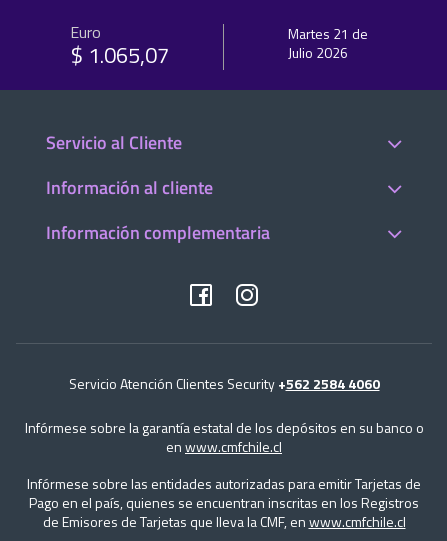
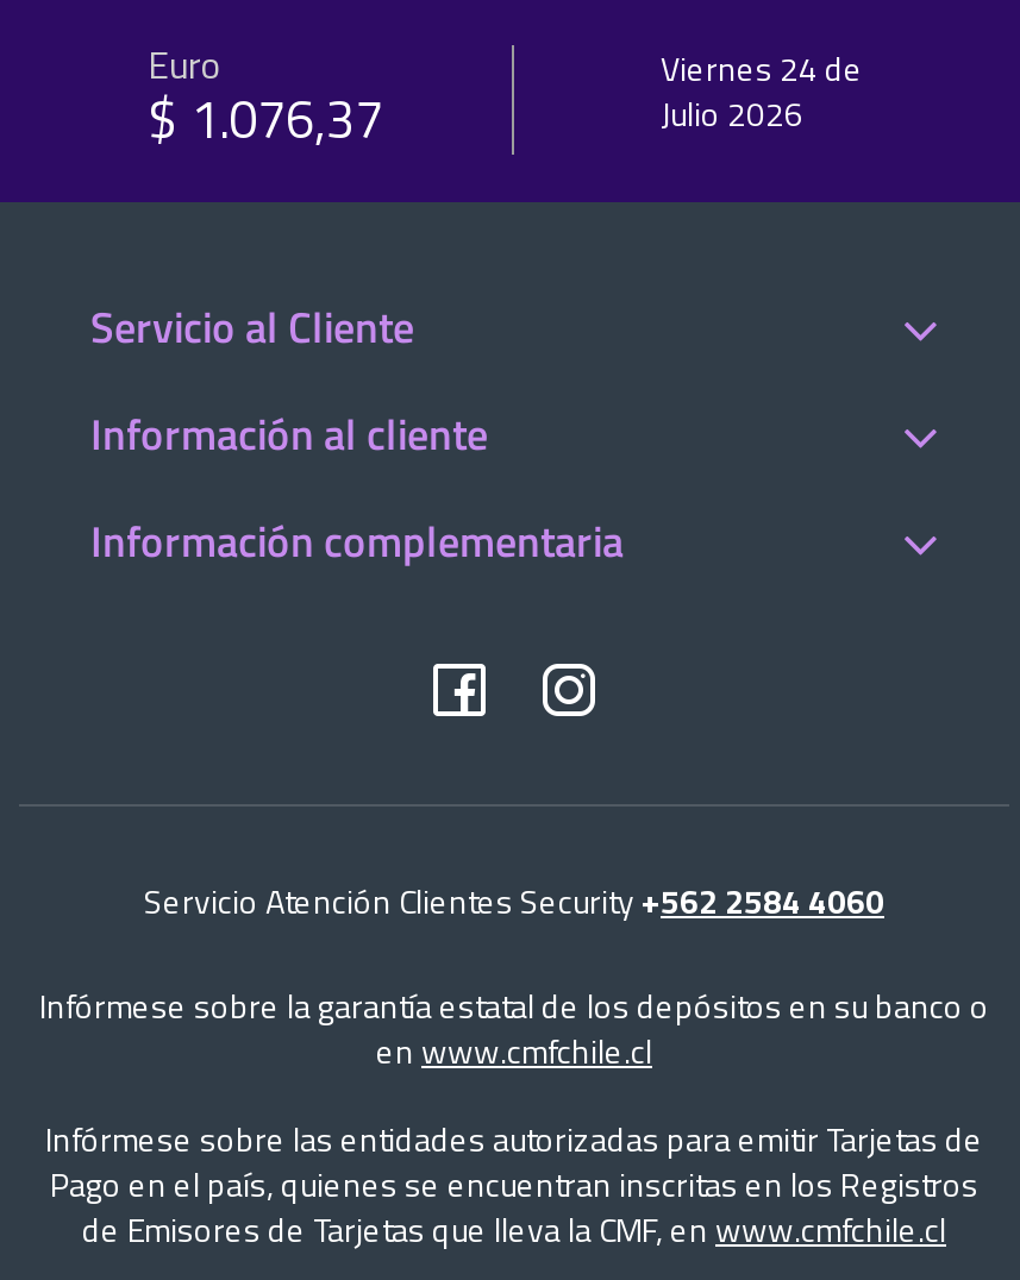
- Martes 21 de
+ Viernes 24 de

- $ 1.065,07
+ $ 1.076,37
